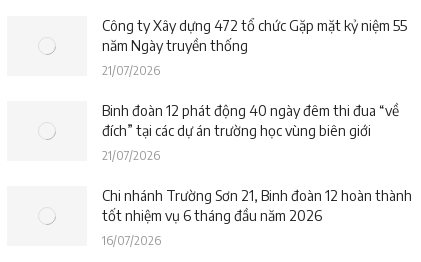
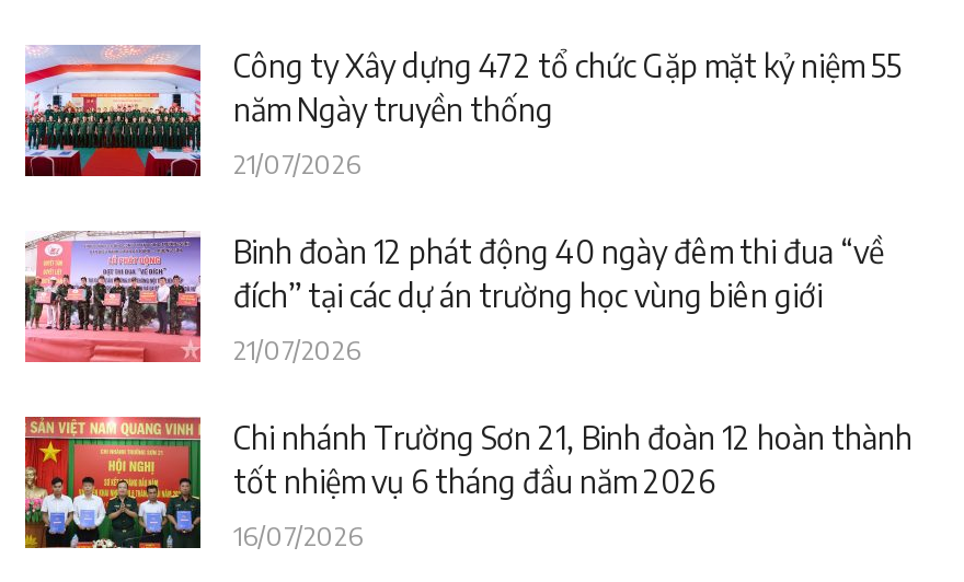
+ [image]

+ [image]

+ [image]
